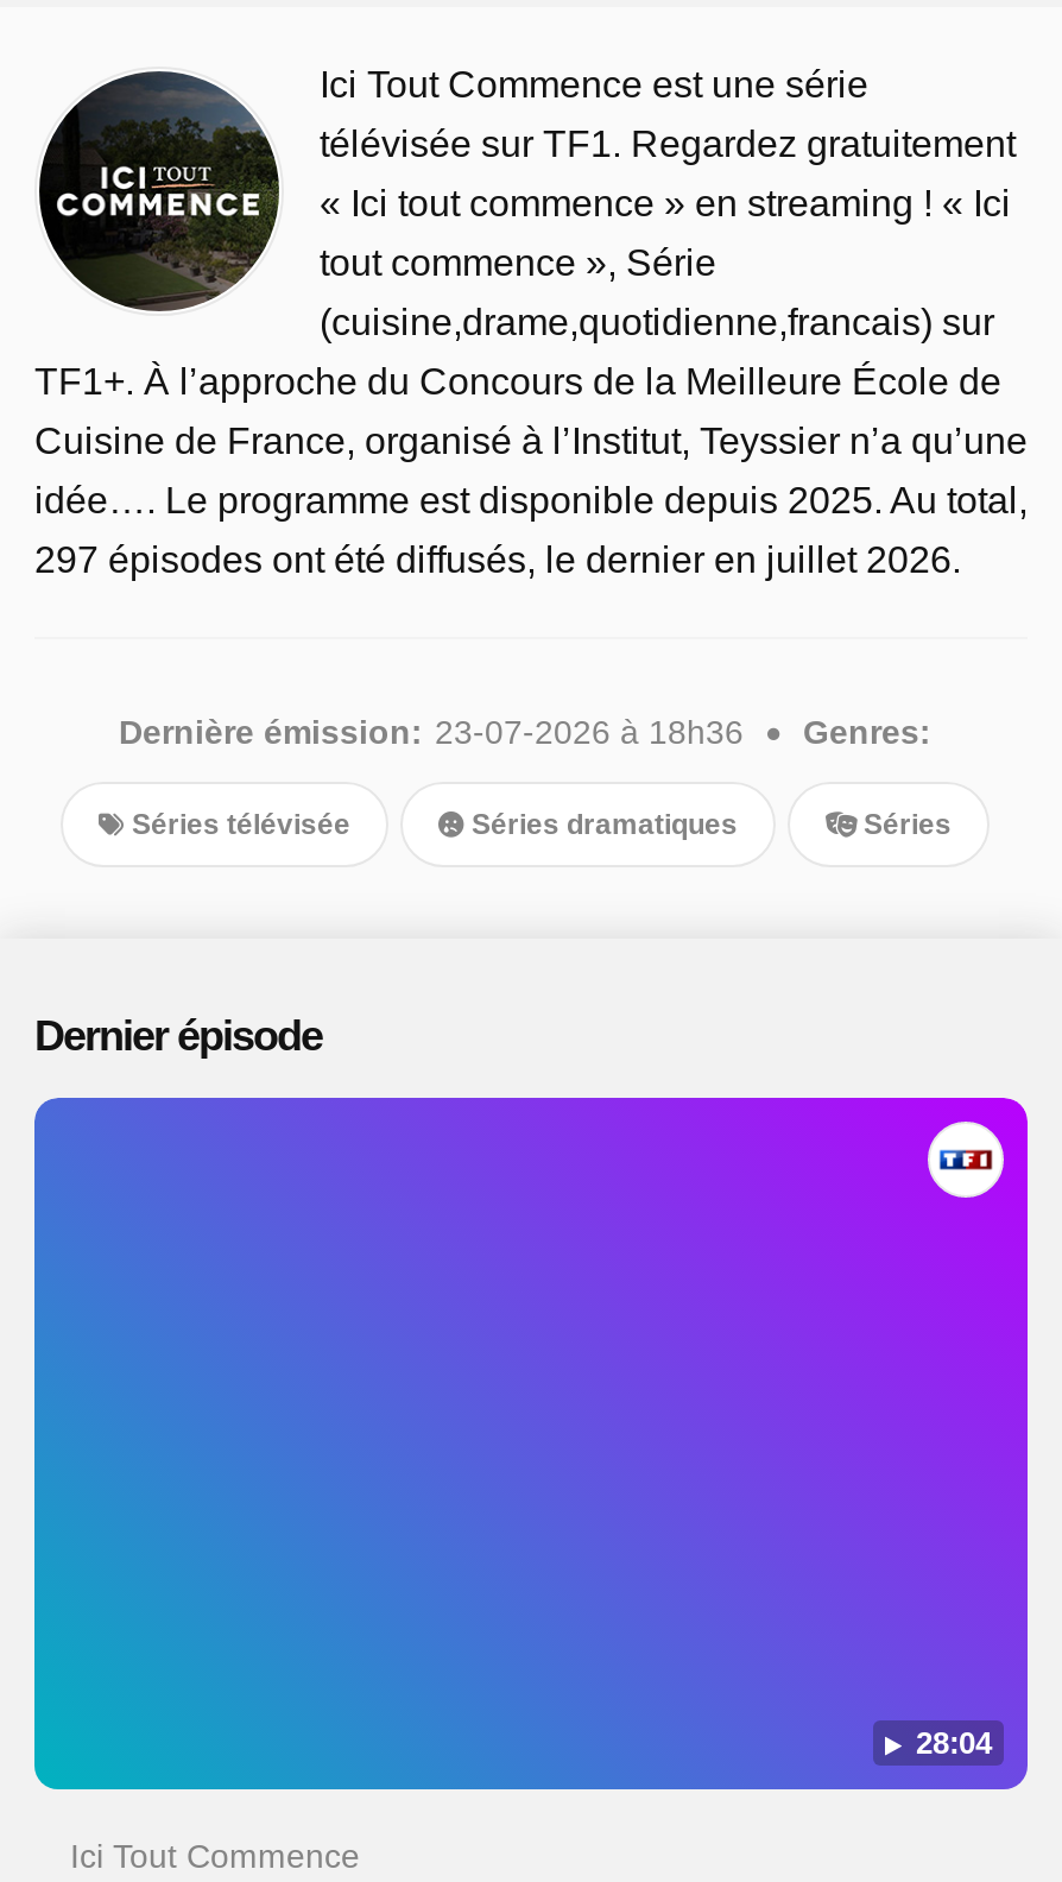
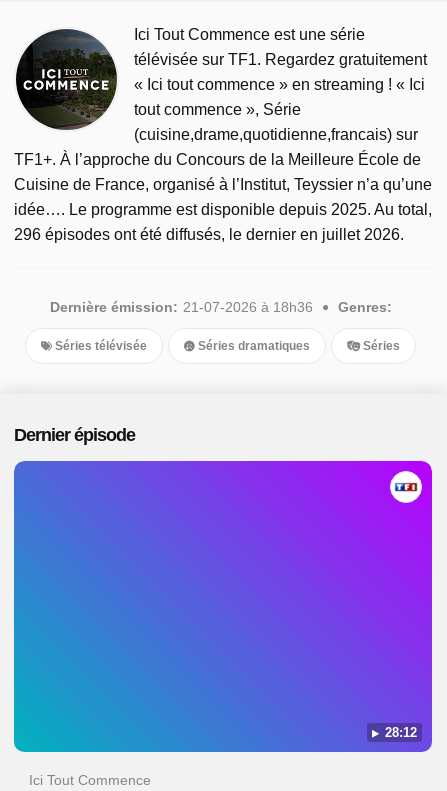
- 297 épisodes ont été diffusés, le dernier en juillet 2026.
+ 296 épisodes ont été diffusés, le dernier en juillet 2026.

- Dernière émission: 23-07-2026 à 18h36
+ Dernière émission: 21-07-2026 à 18h36

- 28:04
+ 28:12
